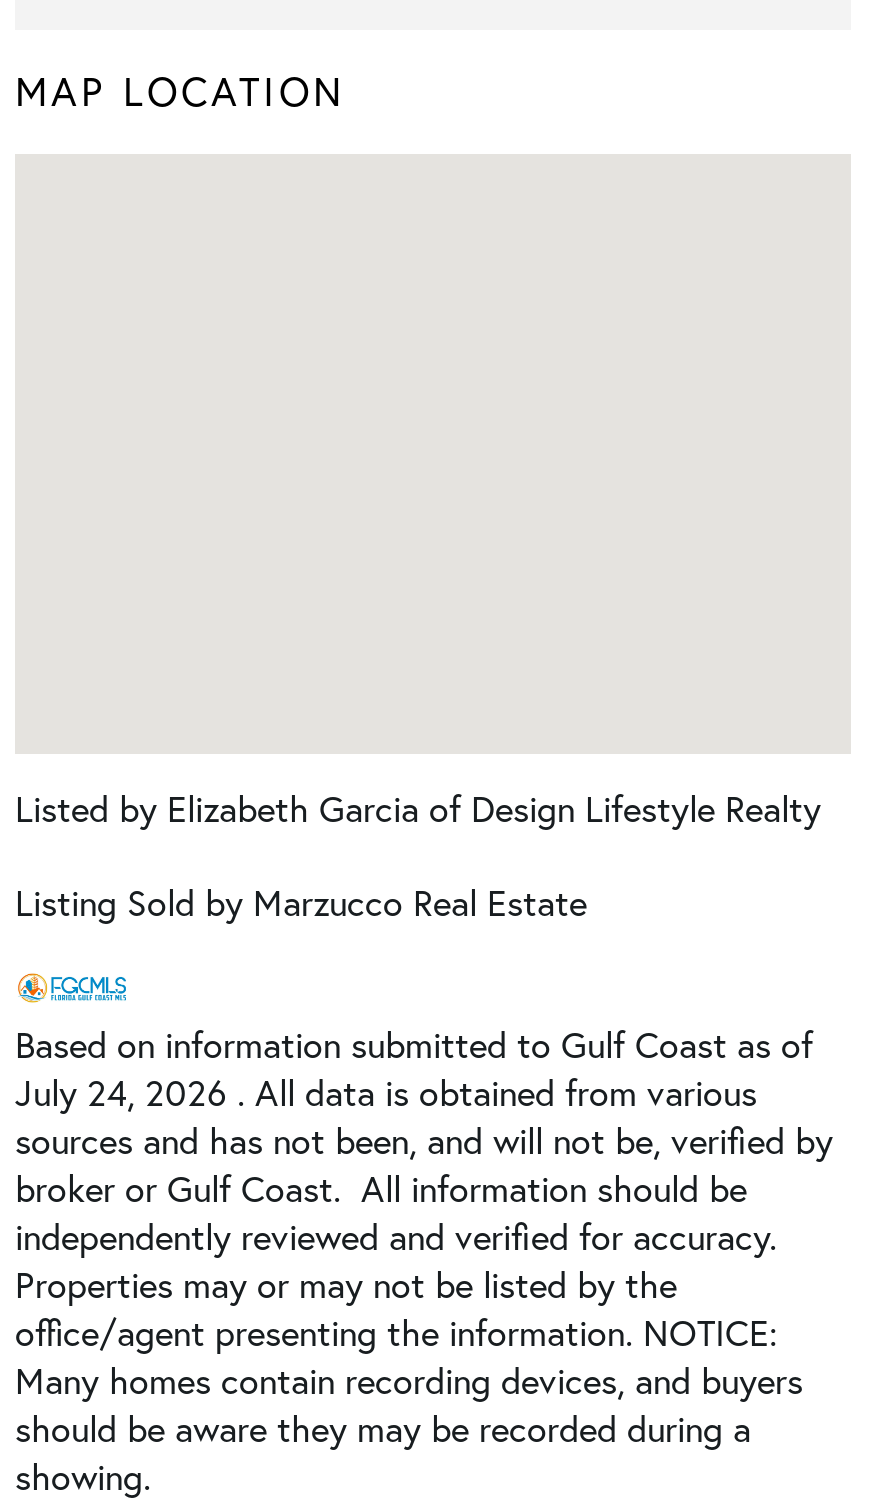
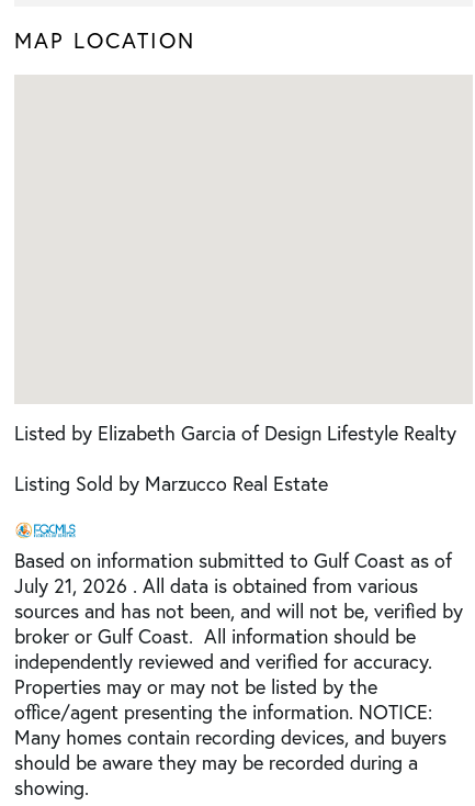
- July 24, 2026 . All data is obtained from various
+ July 21, 2026 . All data is obtained from various
